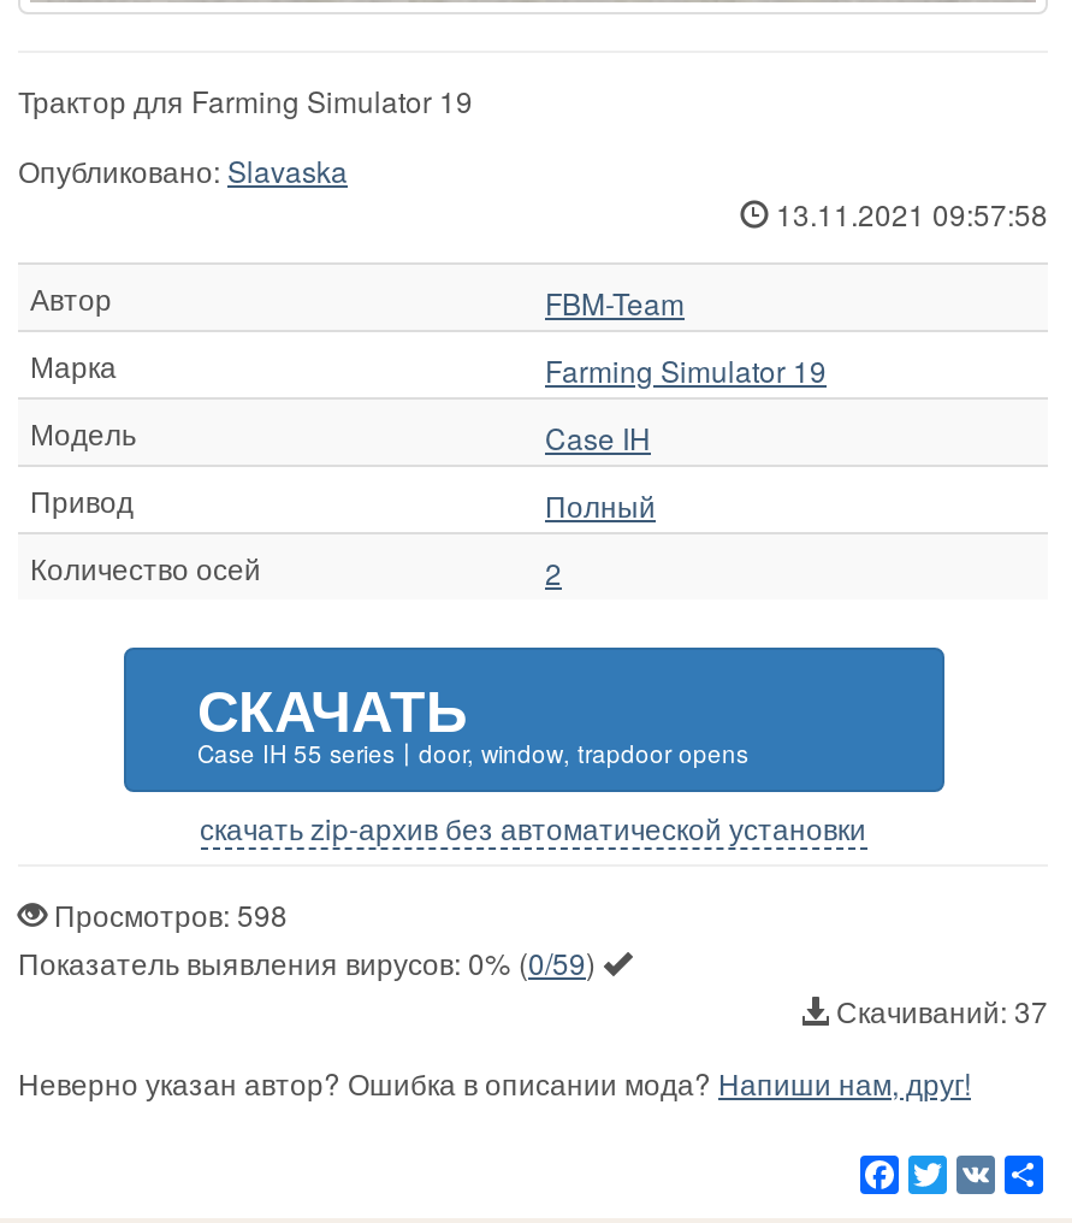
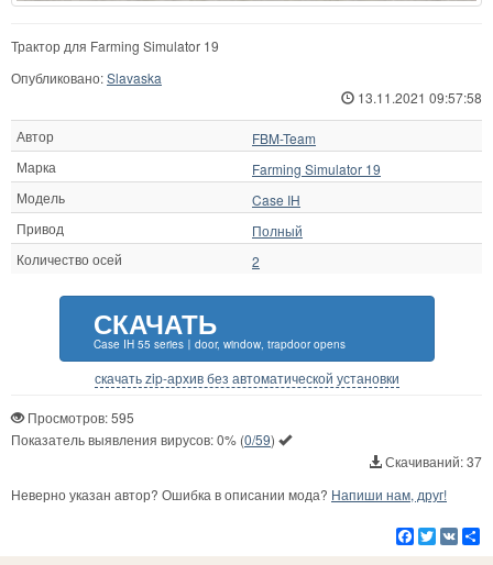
- Просмотров: 598
+ Просмотров: 595
